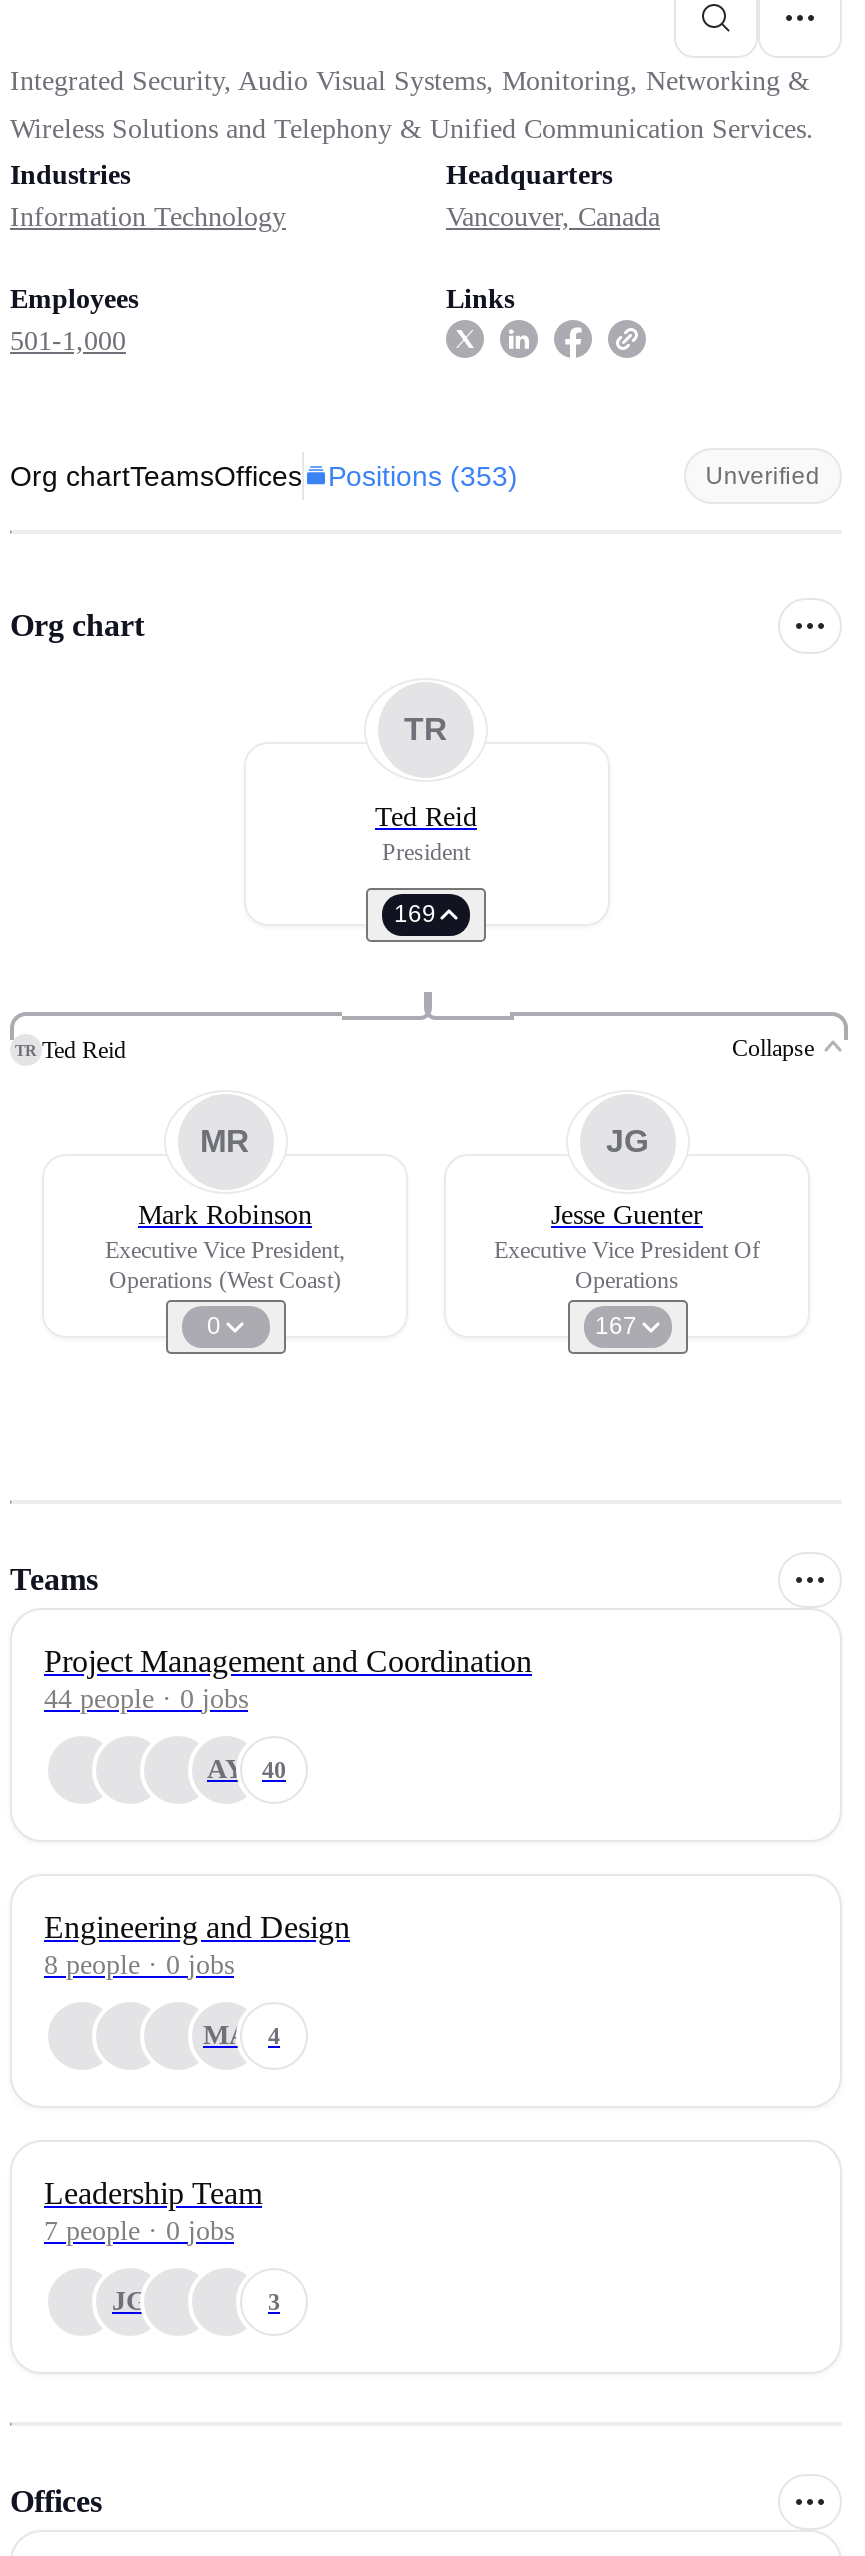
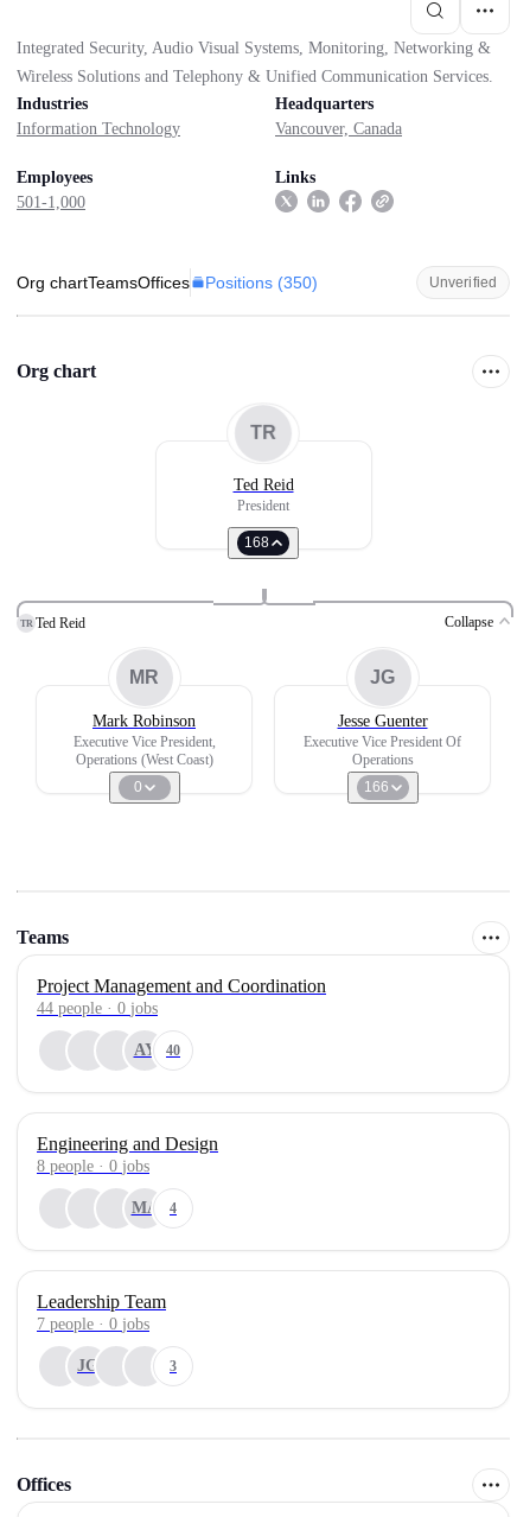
- Org chartTeamsOffices Positions (353)
+ Org chartTeamsOffices Positions (350)

- 169
+ 168

- 167
+ 166
